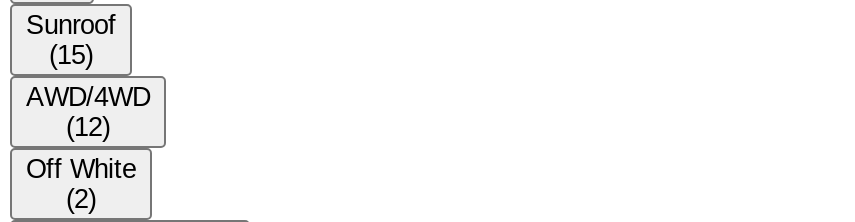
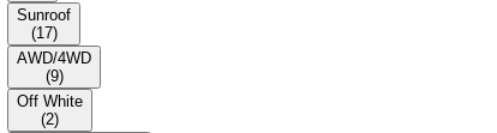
- (15)
+ (17)

- (12)
+ (9)
